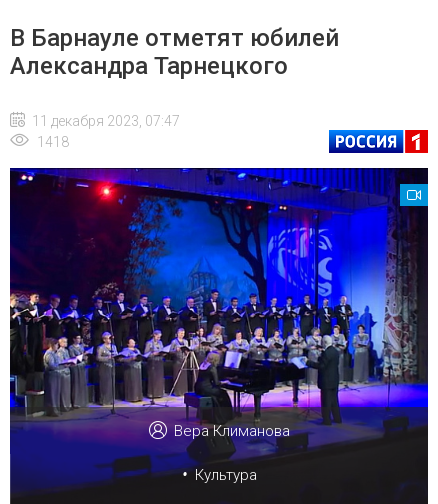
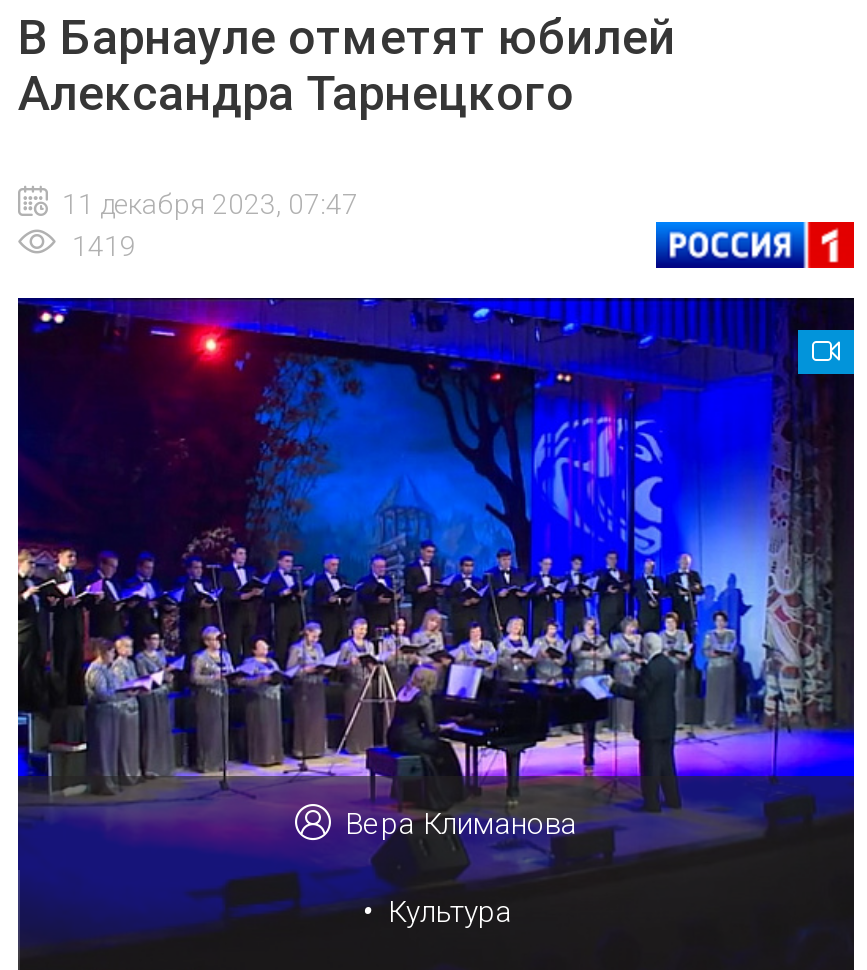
- 1418
+ 1419
